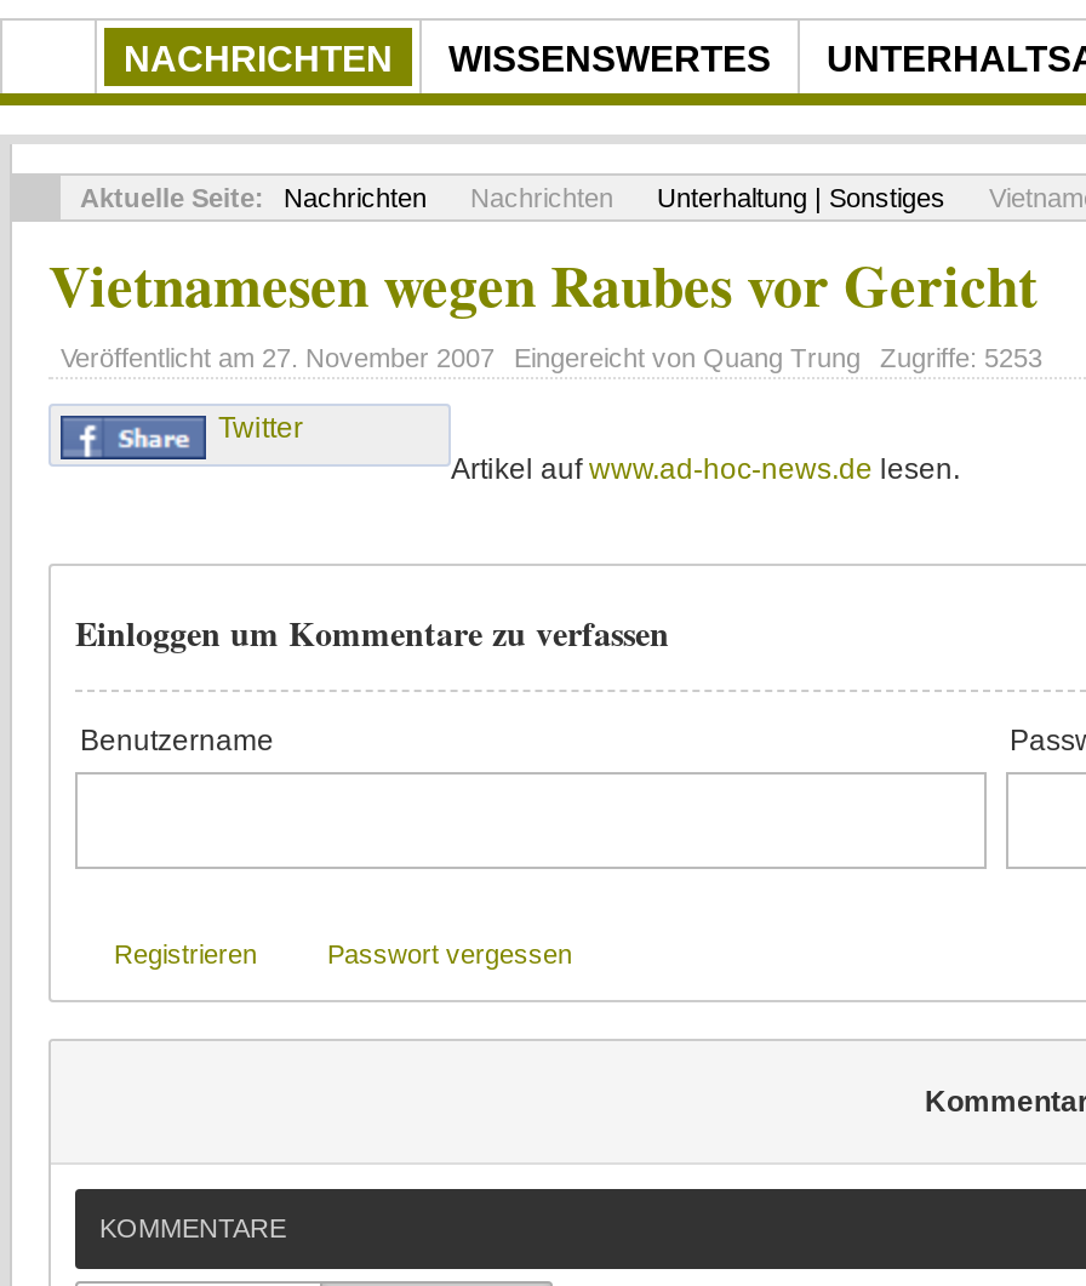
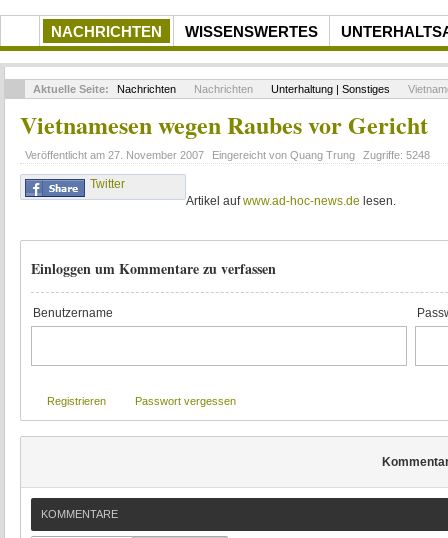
- Veröffentlicht am 27. November 2007 Eingereicht von Quang Trung Zugriffe: 5253
+ Veröffentlicht am 27. November 2007 Eingereicht von Quang Trung Zugriffe: 5248
